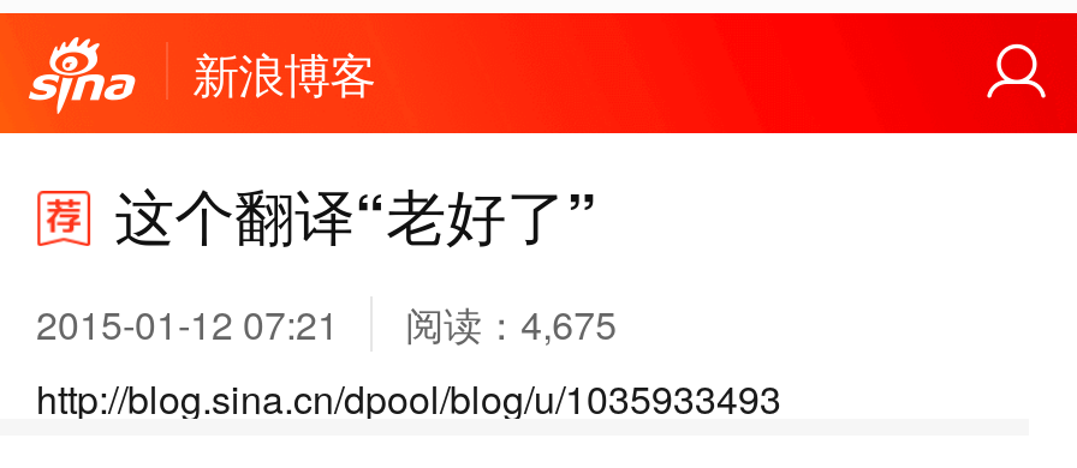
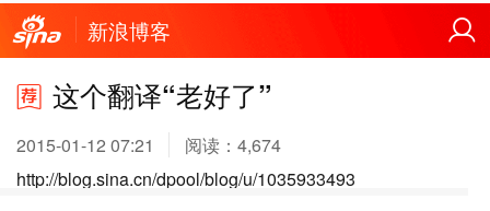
- 2015-01-12 07:21 阅读：4,675
+ 2015-01-12 07:21 阅读：4,674
